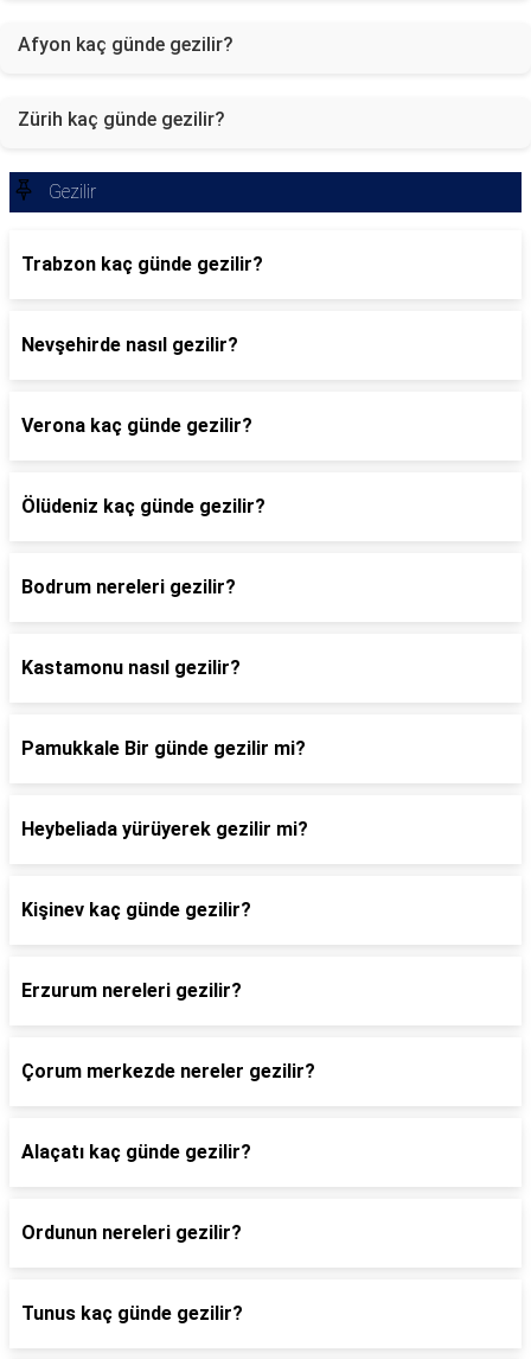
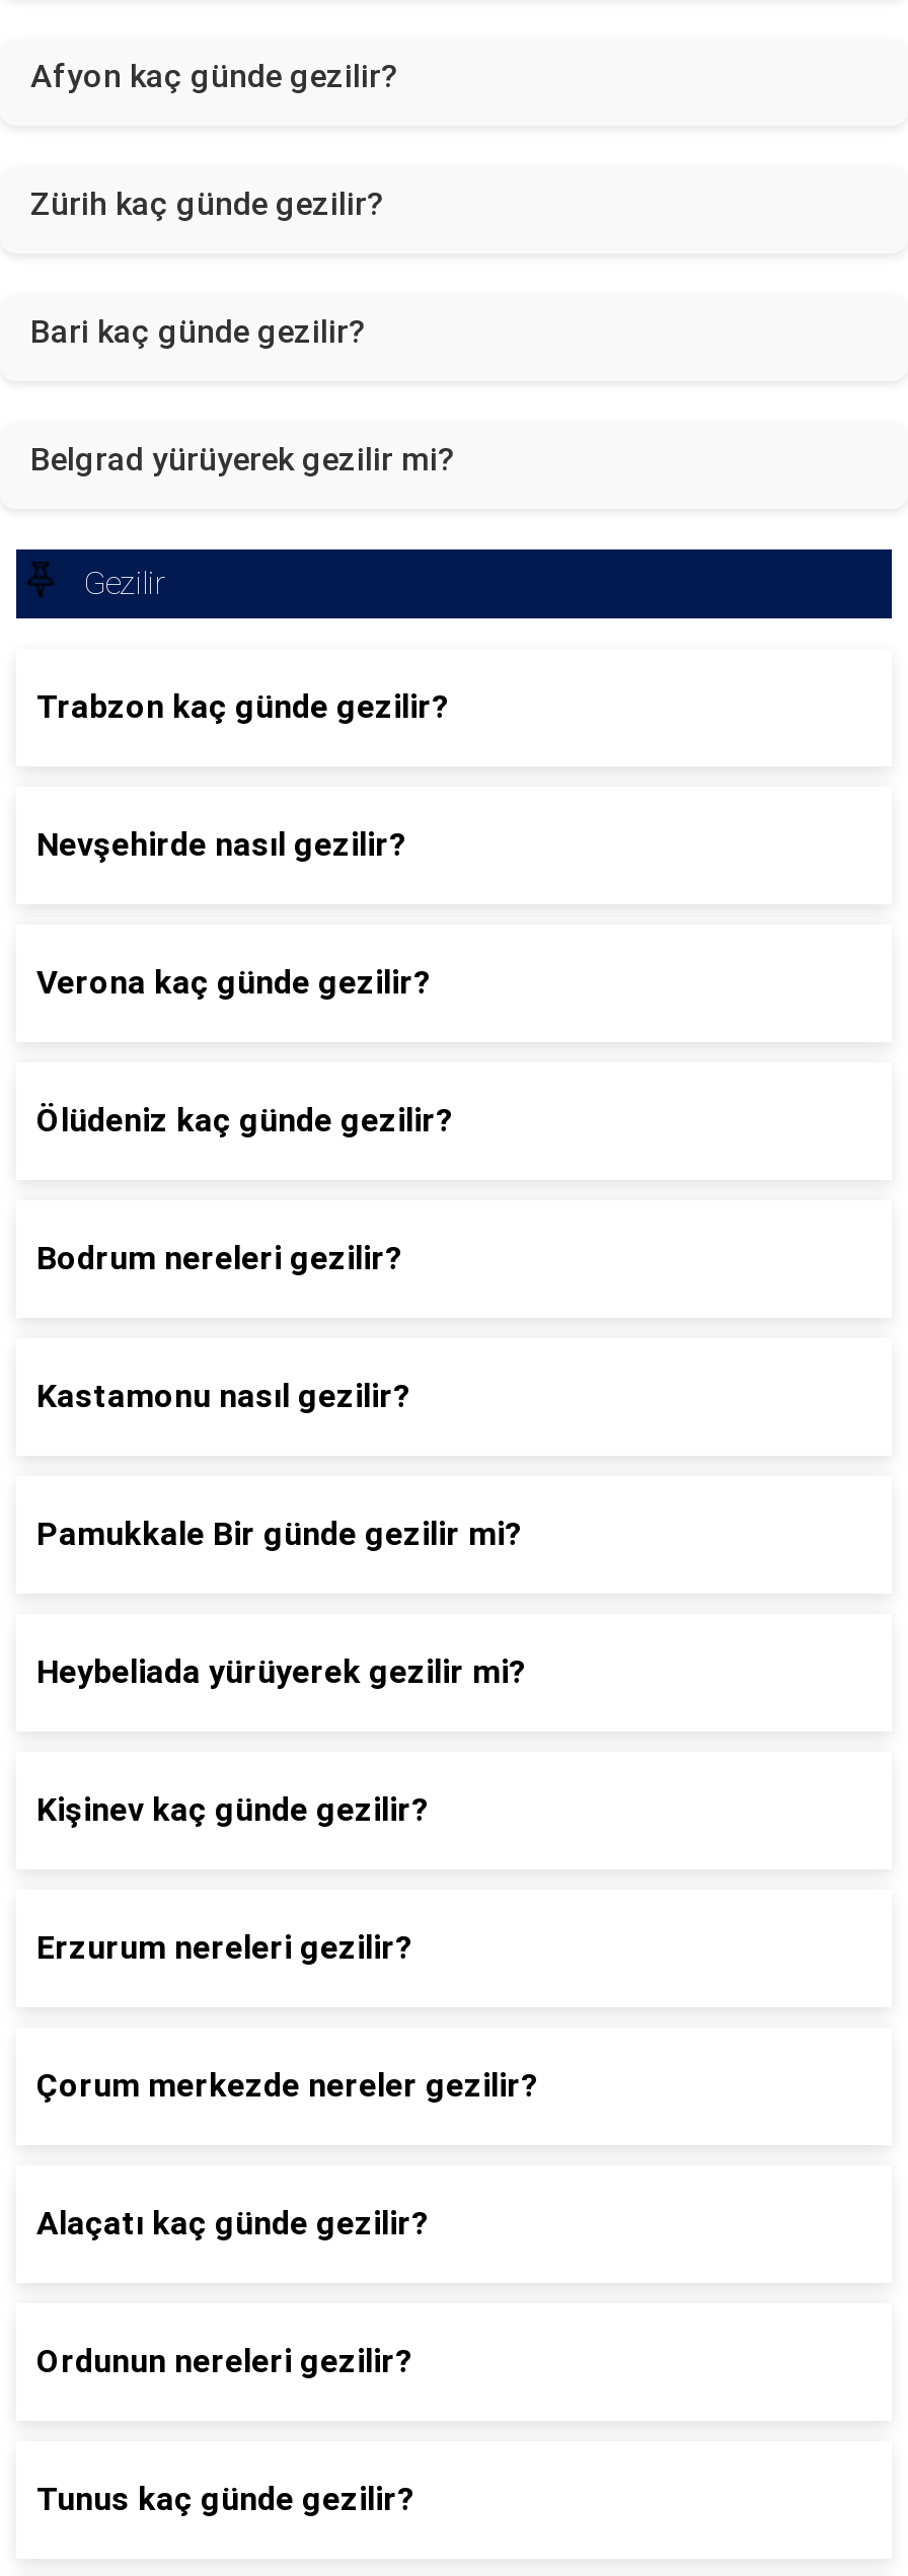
+ Bari kaç günde gezilir?
+ Belgrad yürüyerek gezilir mi?
